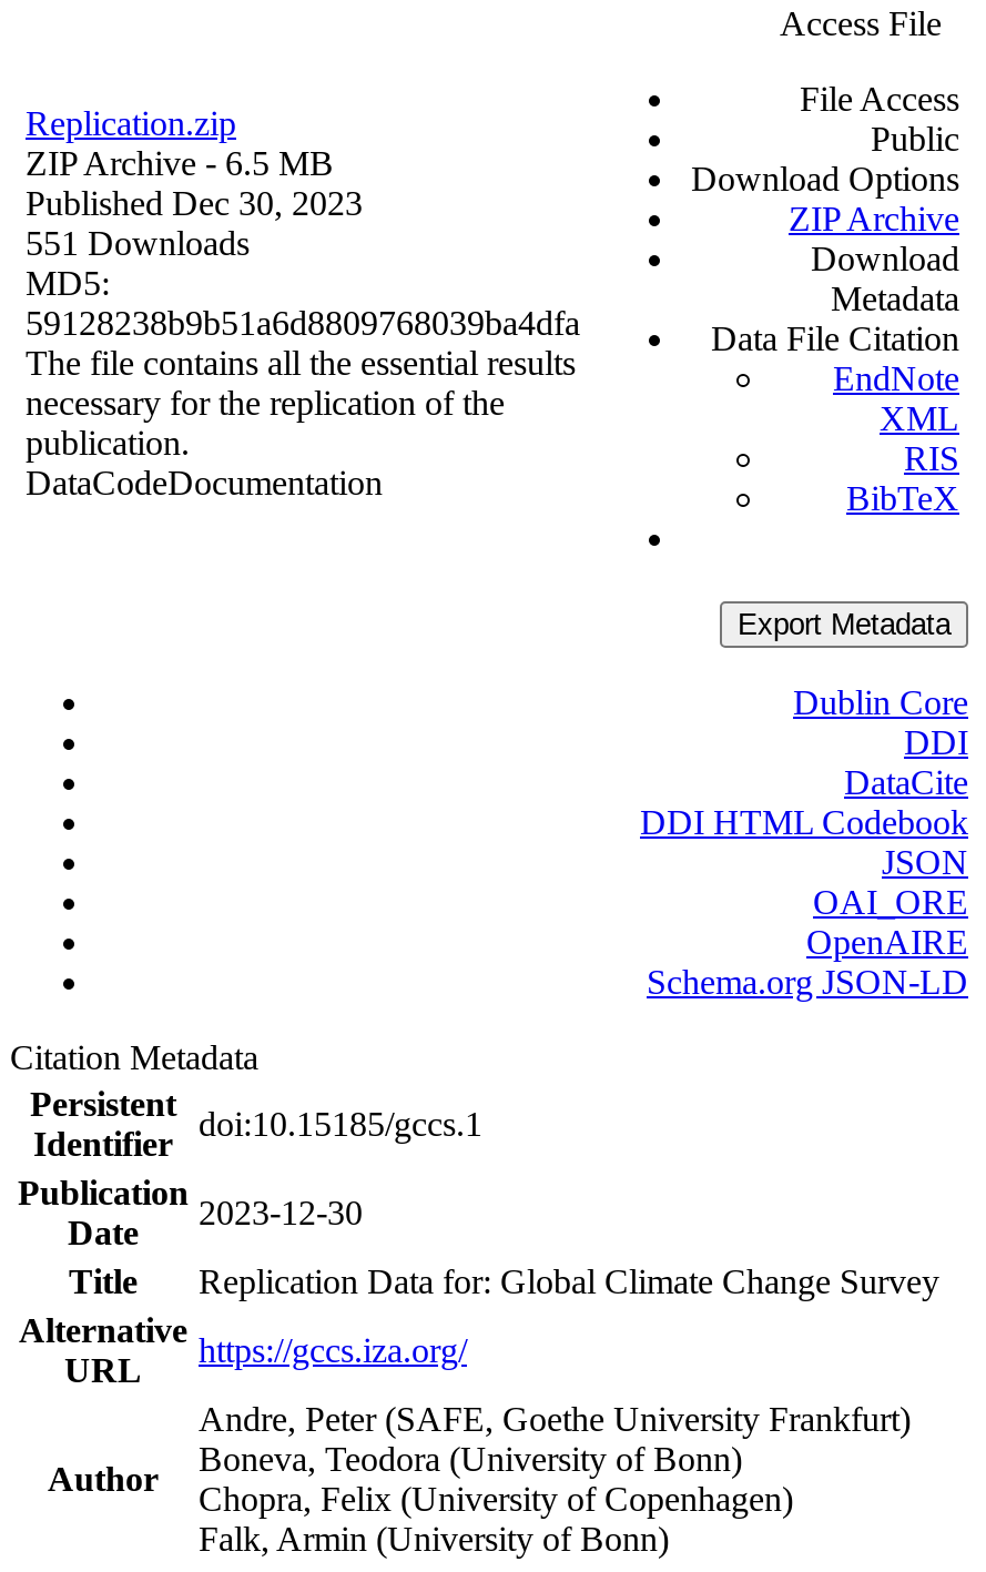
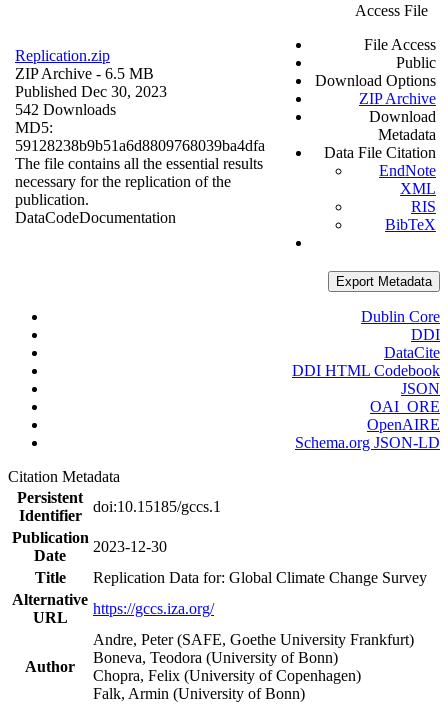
- 551 Downloads
+ 542 Downloads
